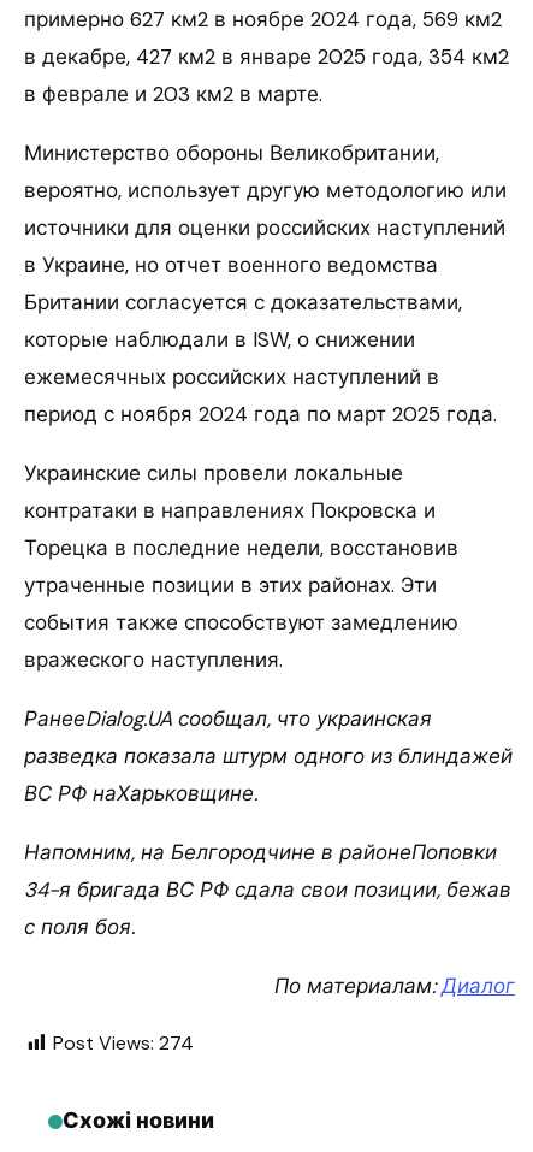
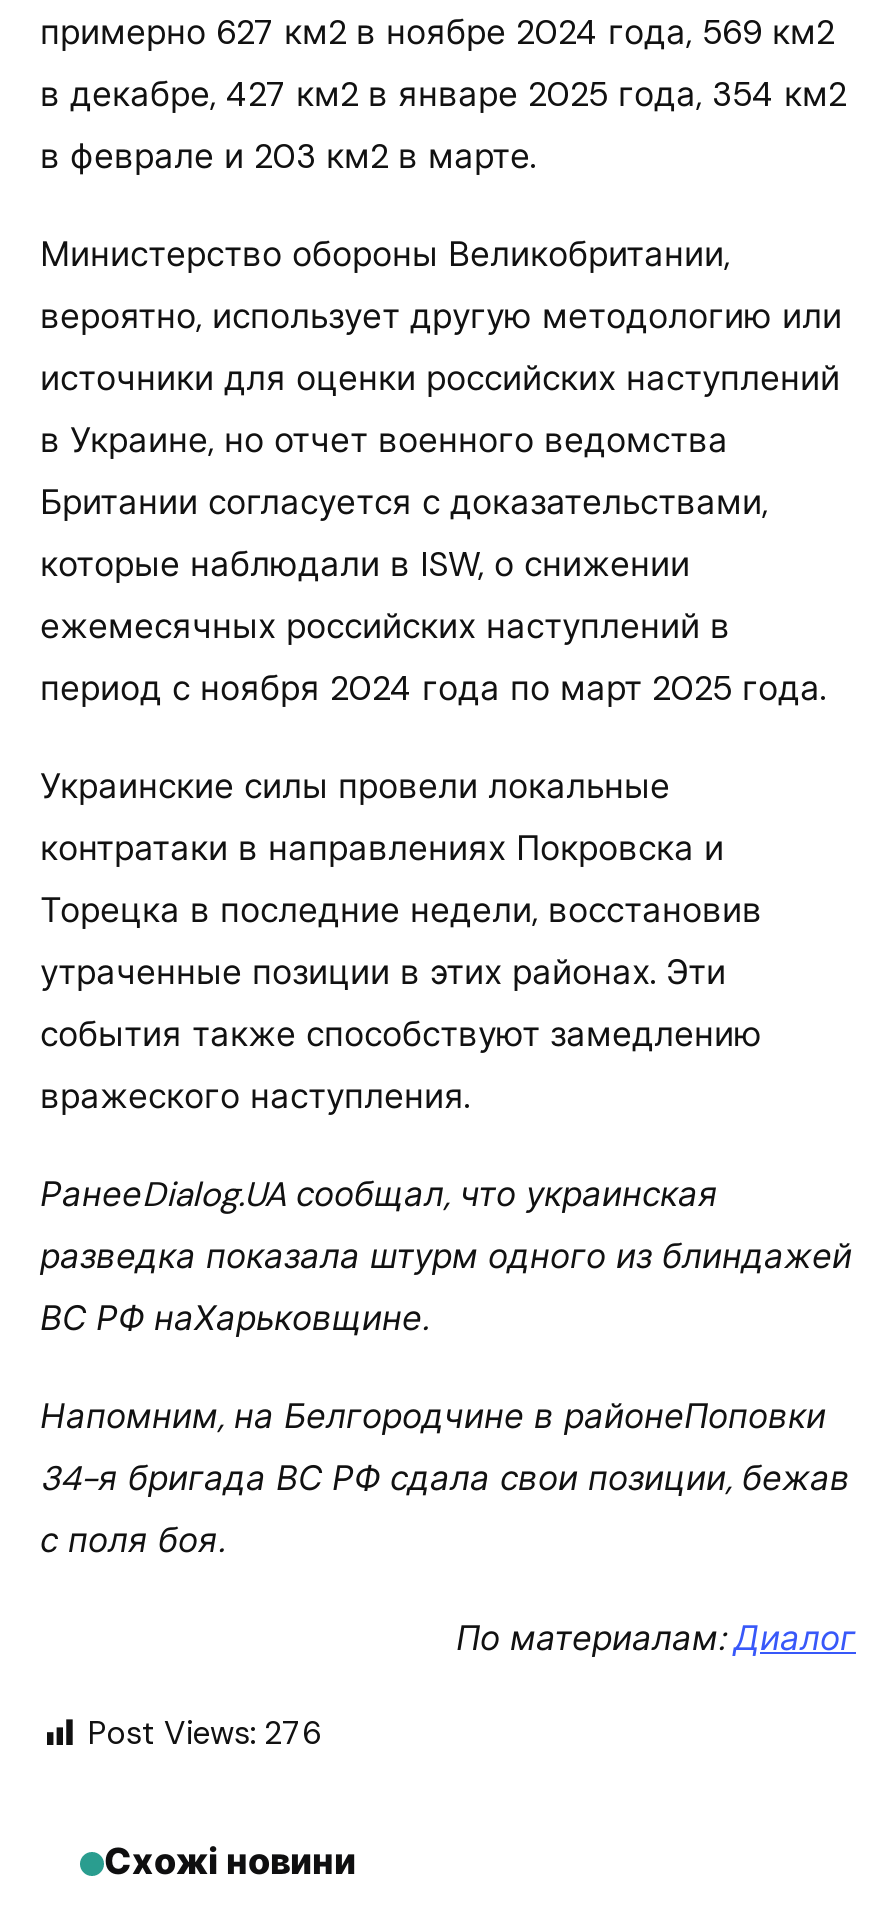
- Post Views: 274
+ Post Views: 276
